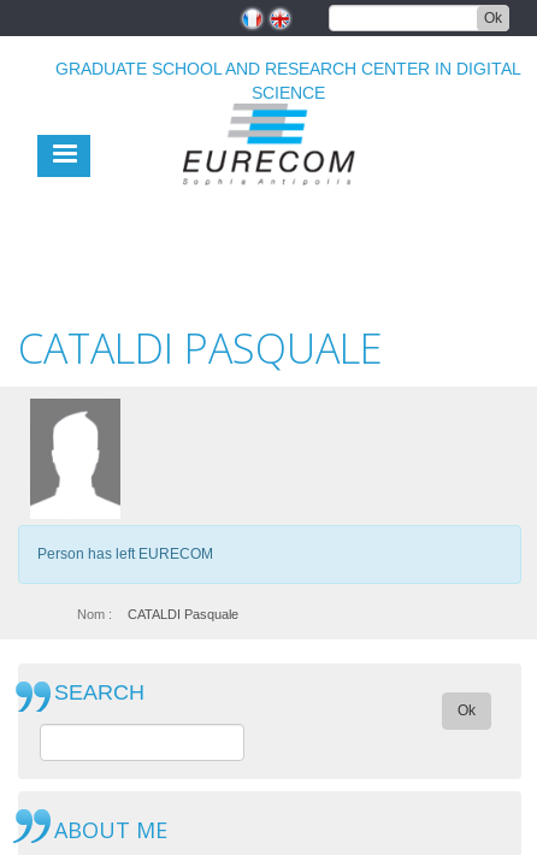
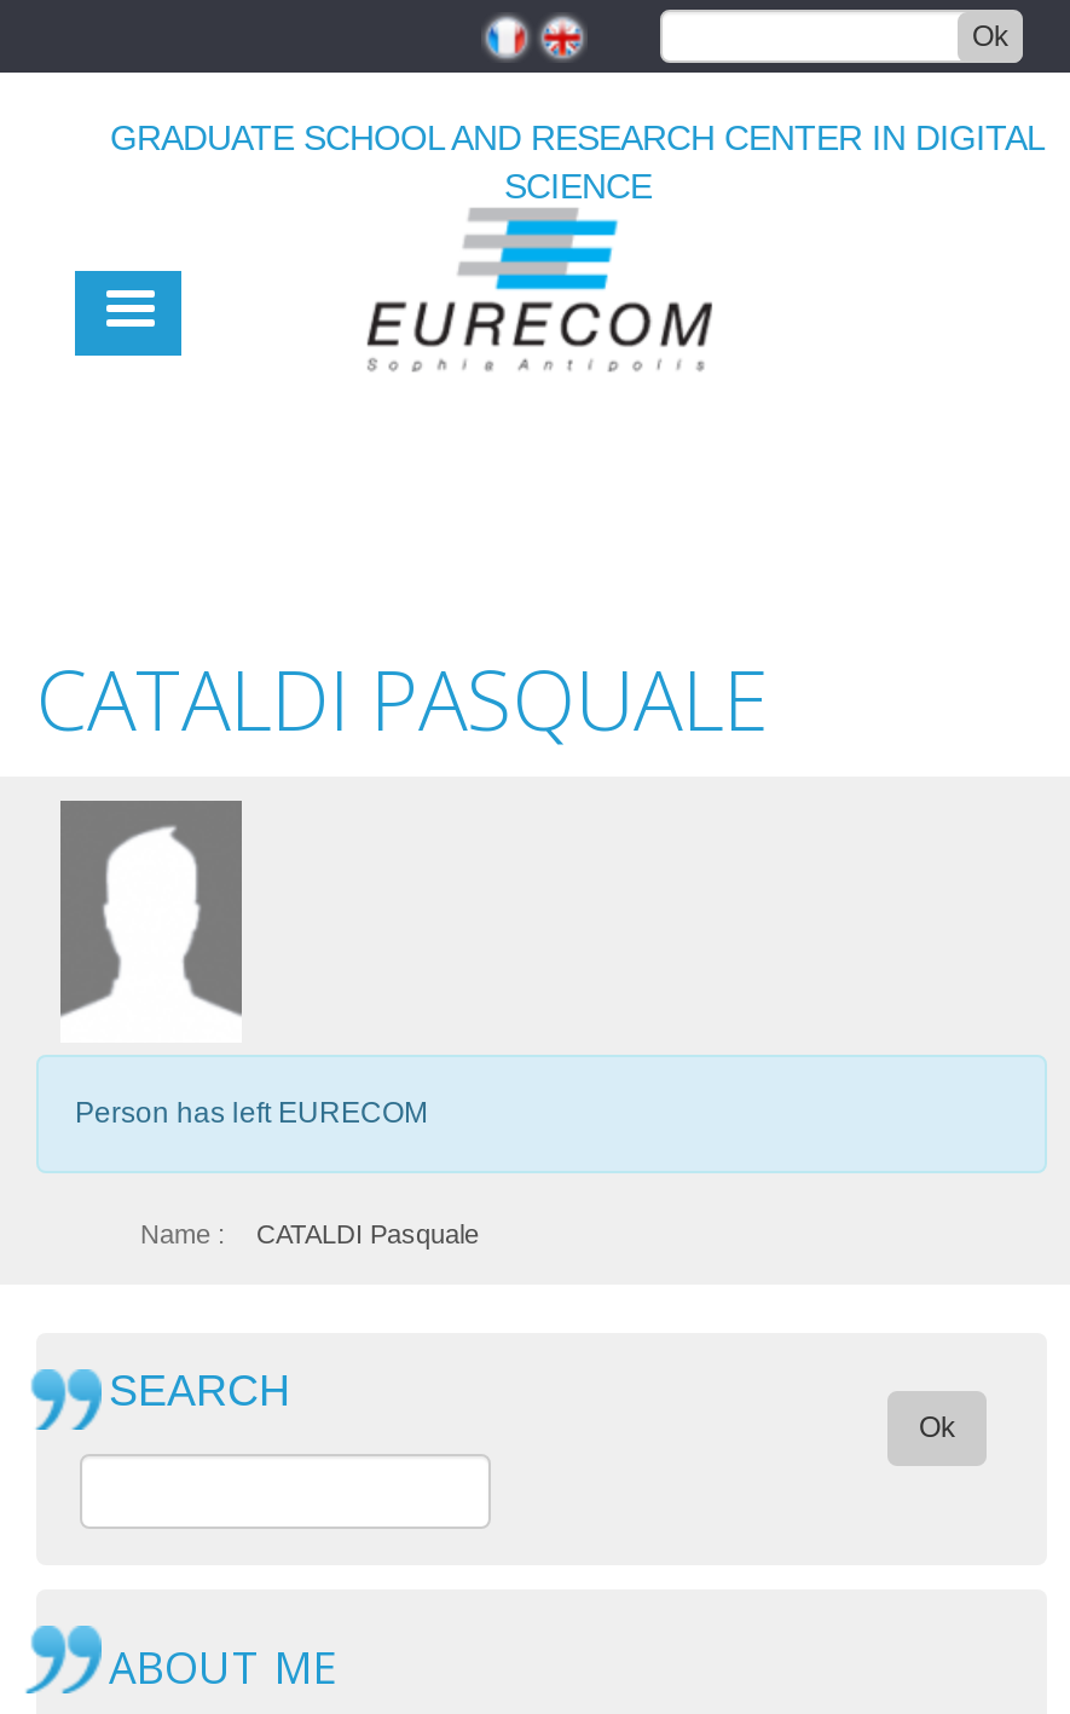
- Nom :
+ Name :
